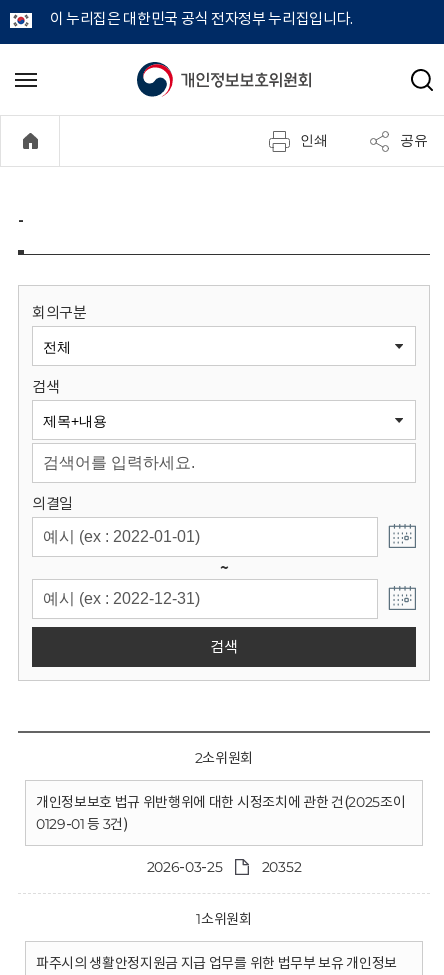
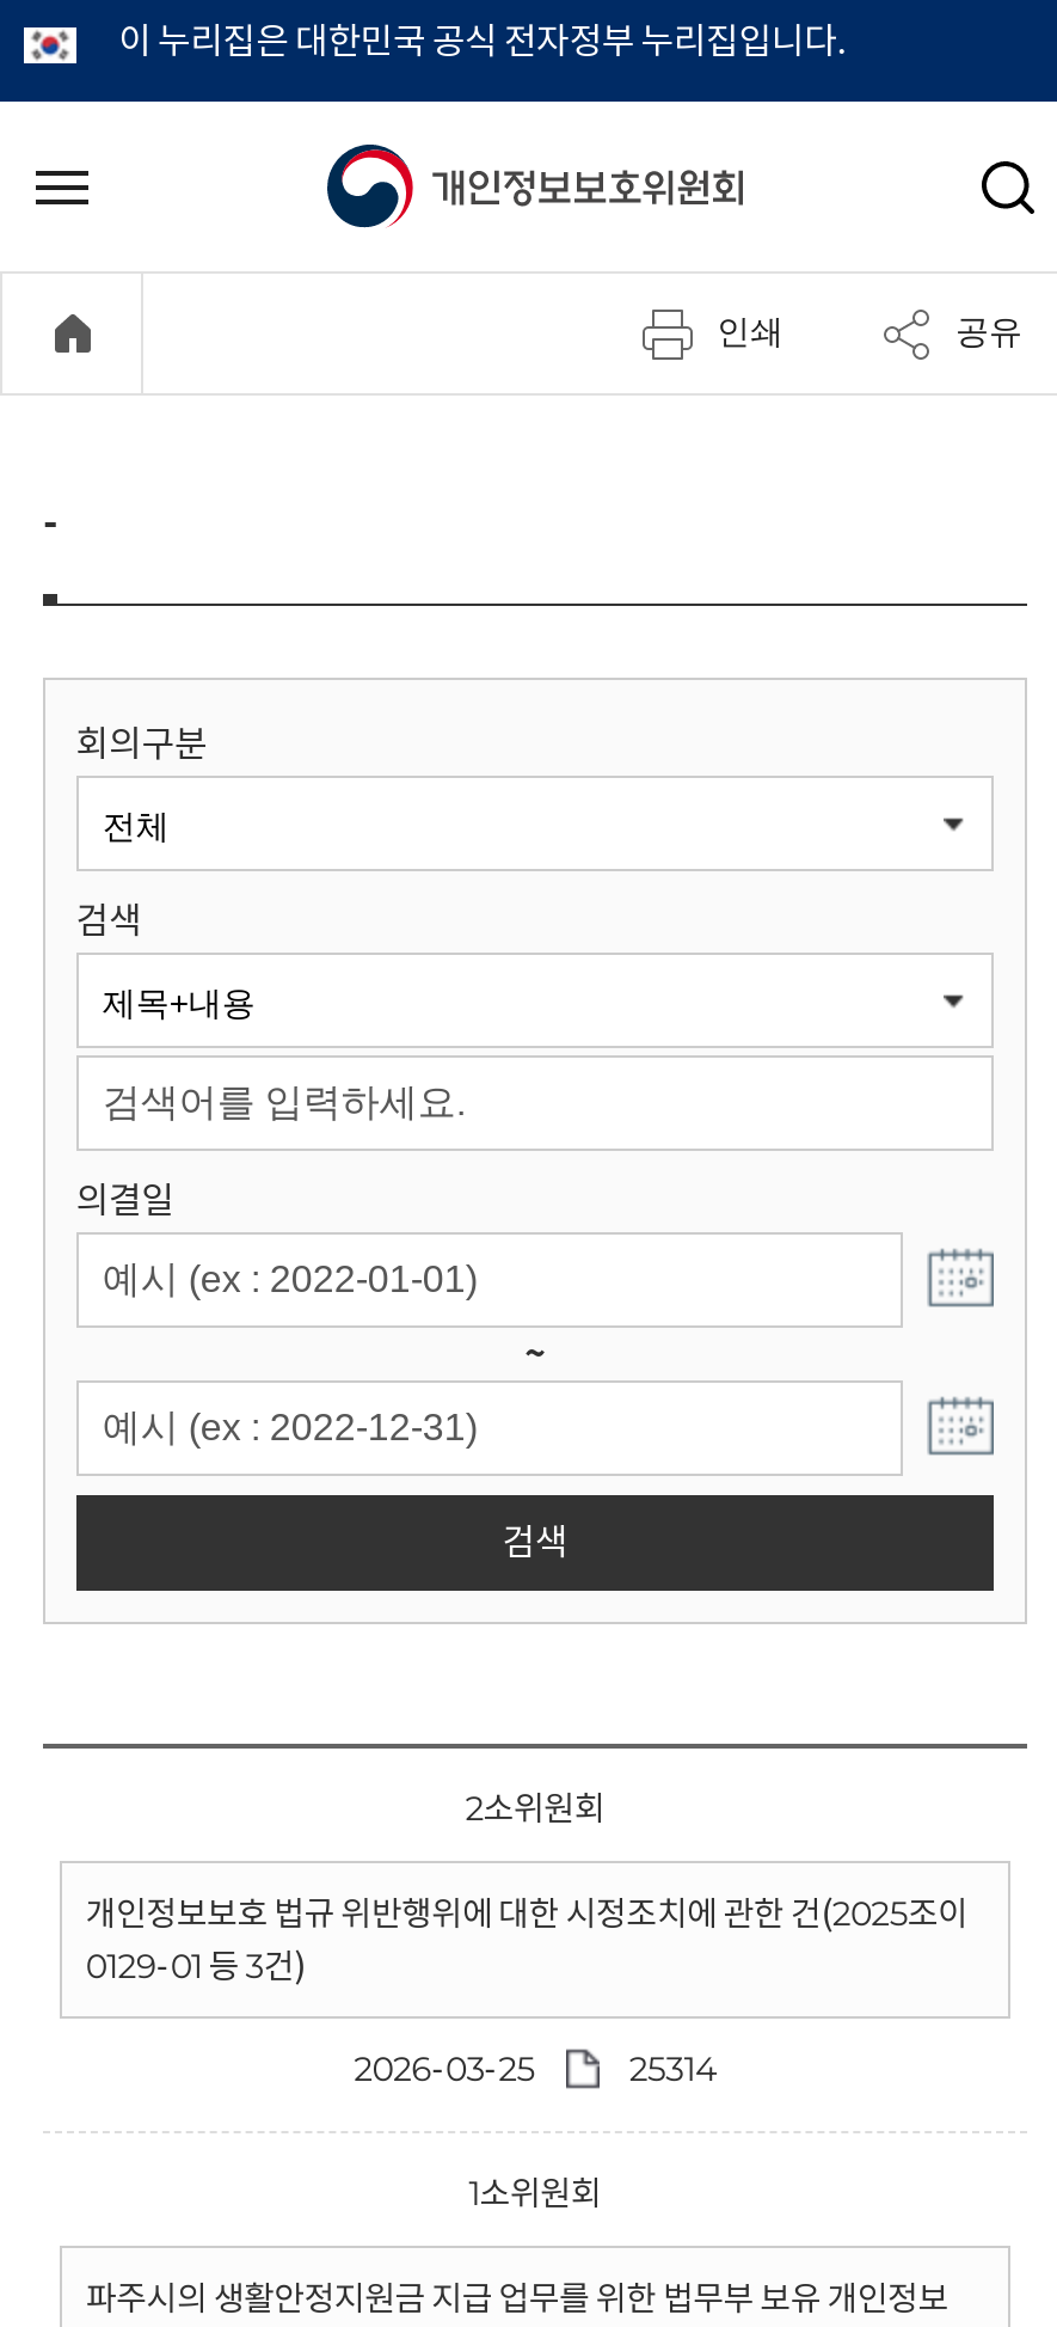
- 20352
+ 25314
